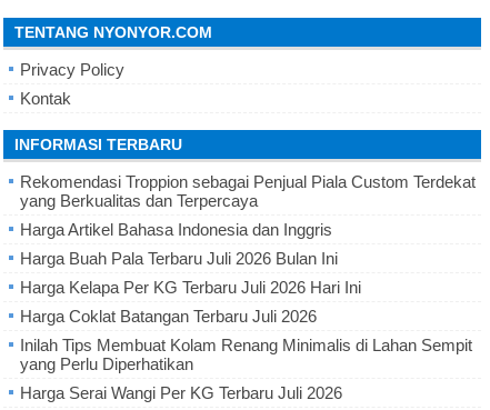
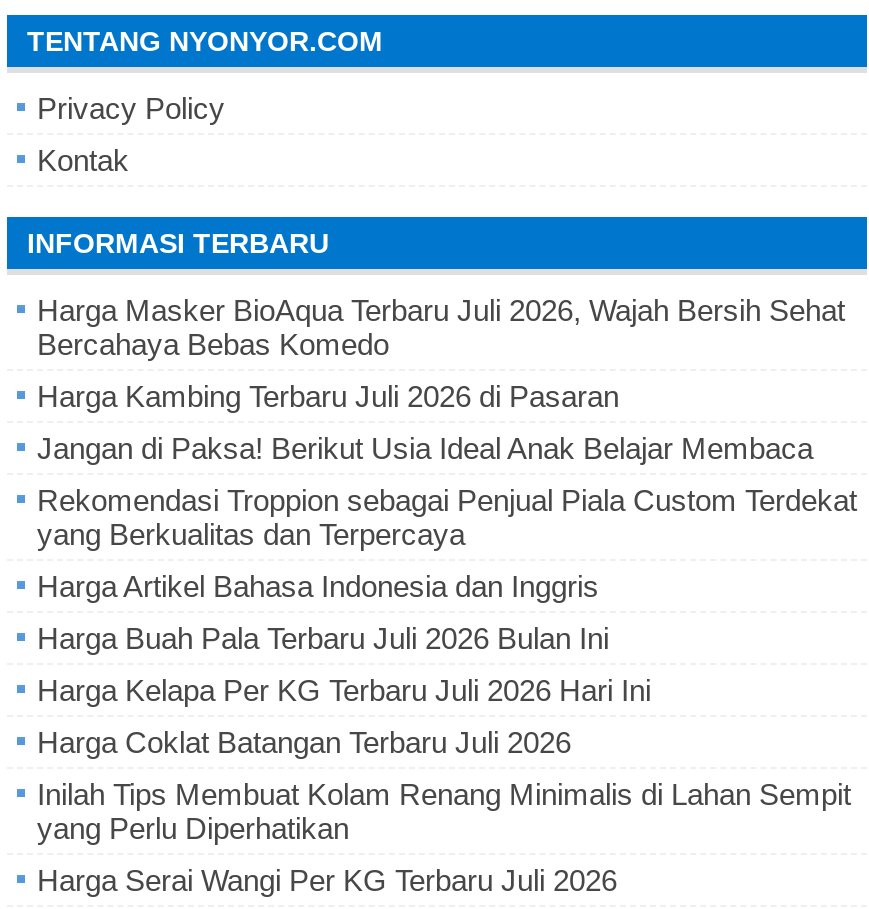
+ Harga Masker BioAqua Terbaru Juli 2026, Wajah Bersih Sehat
+ Bercahaya Bebas Komedo
+ Harga Kambing Terbaru Juli 2026 di Pasaran
+ Jangan di Paksa! Berikut Usia Ideal Anak Belajar Membaca
